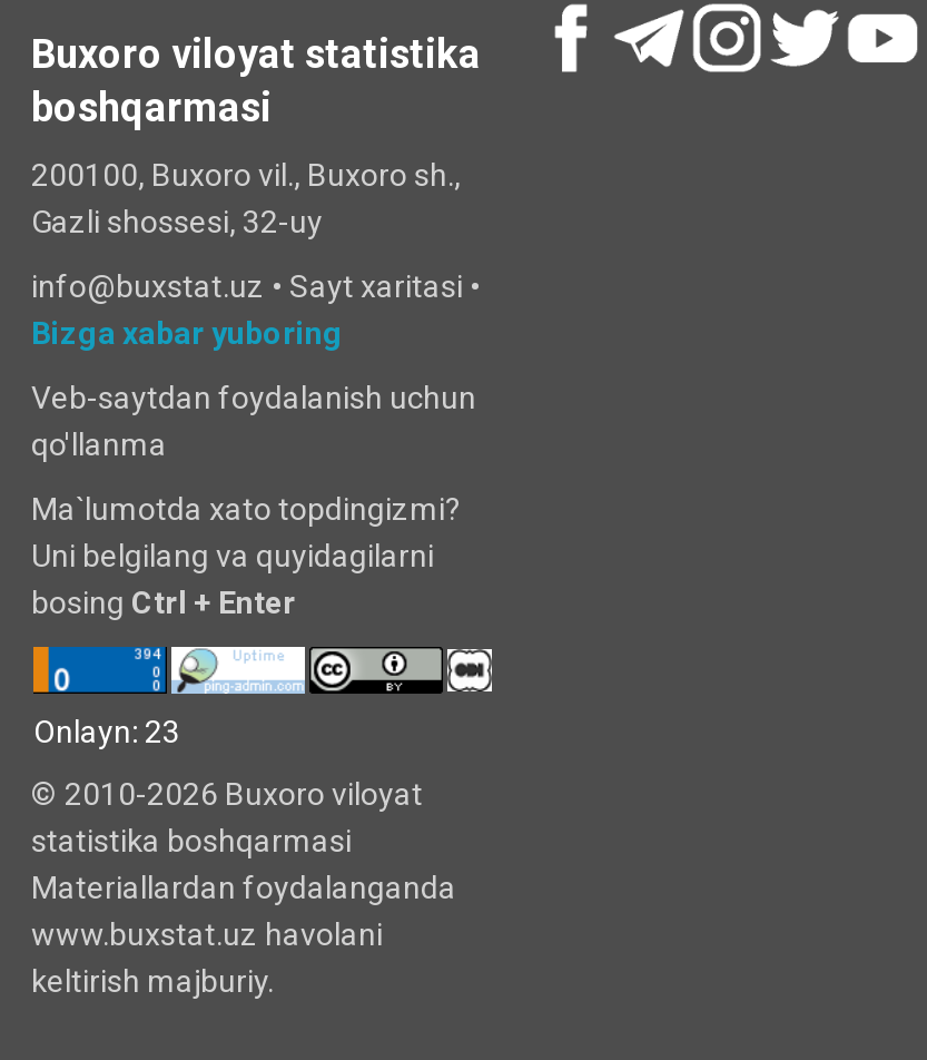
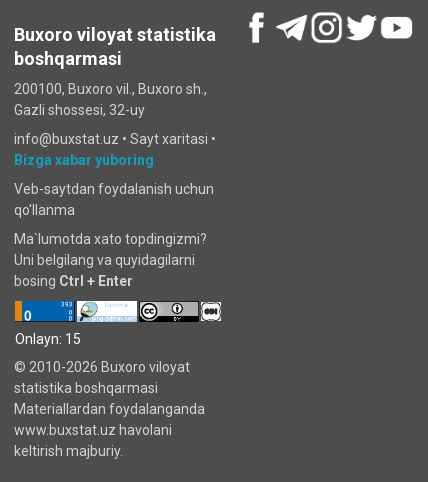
- Onlayn: 23
+ Onlayn: 15
